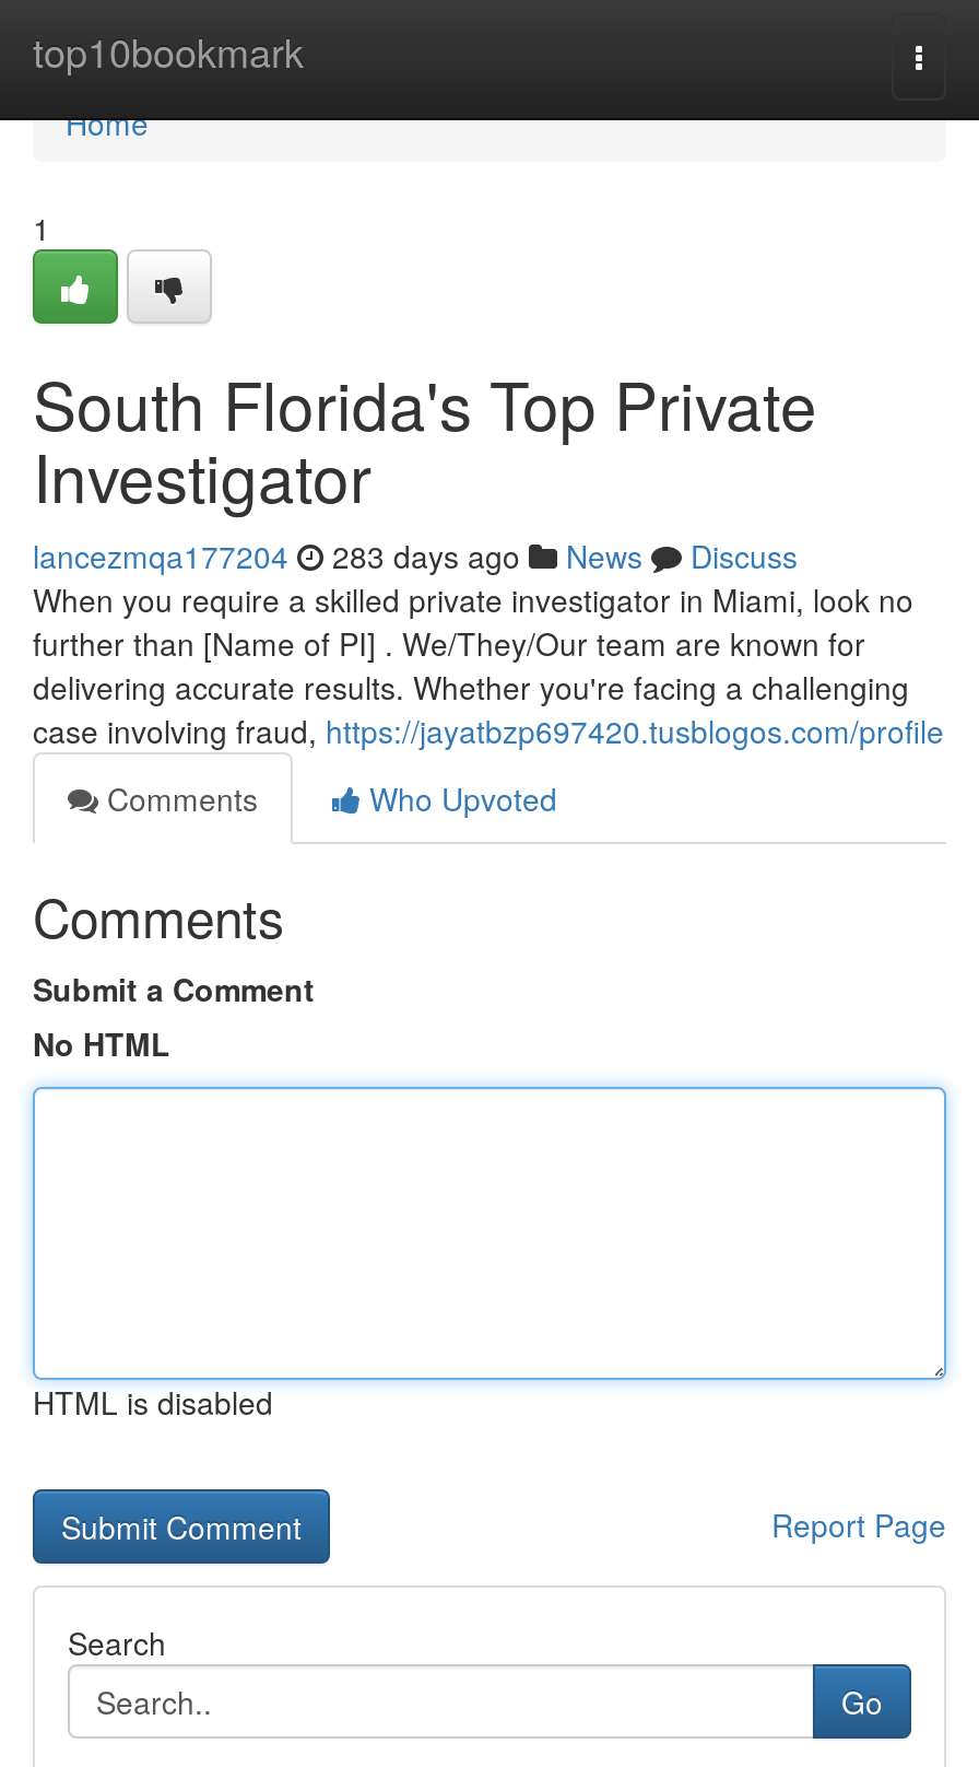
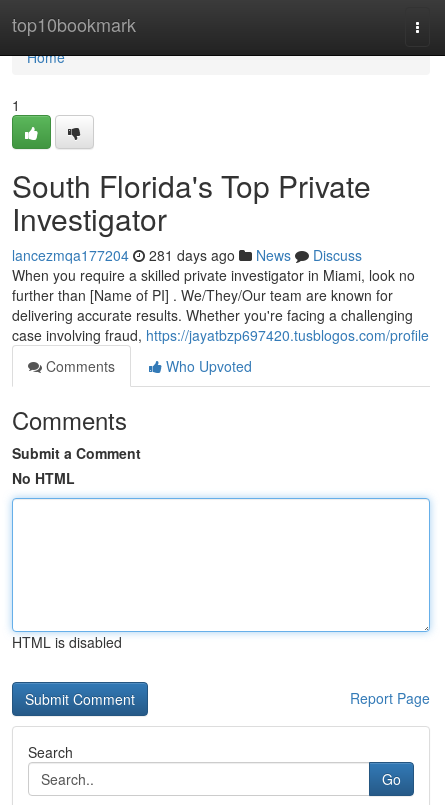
- lancezmqa177204 283 days ago News Discuss
+ lancezmqa177204 281 days ago News Discuss
